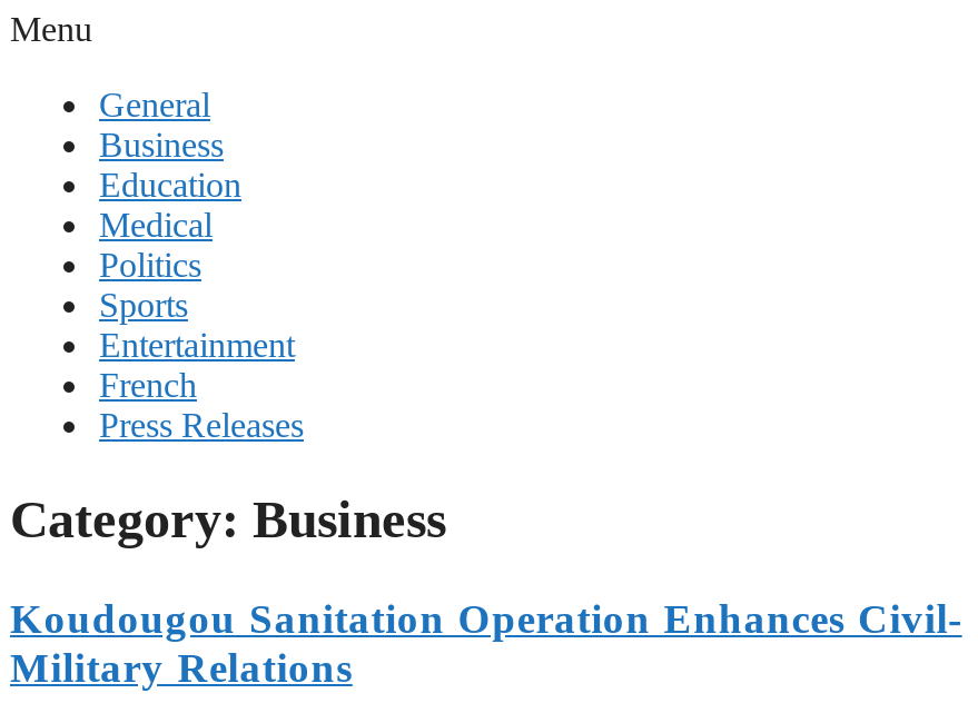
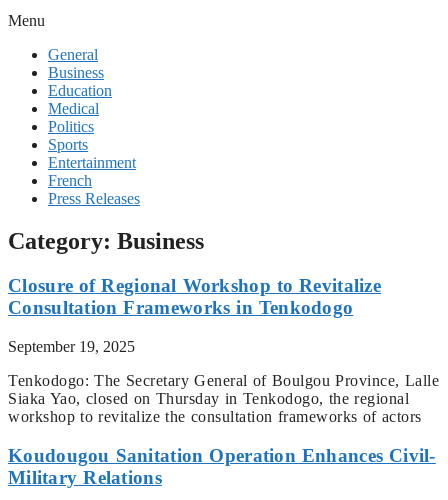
+ Closure of Regional Workshop to Revitalize
+ Consultation Frameworks in Tenkodogo
+ September 19, 2025
+ Tenkodogo: The Secretary General of Boulgou Province, Lalle
+ Siaka Yao, closed on Thursday in Tenkodogo, the regional
+ workshop to revitalize the consultation frameworks of actors
